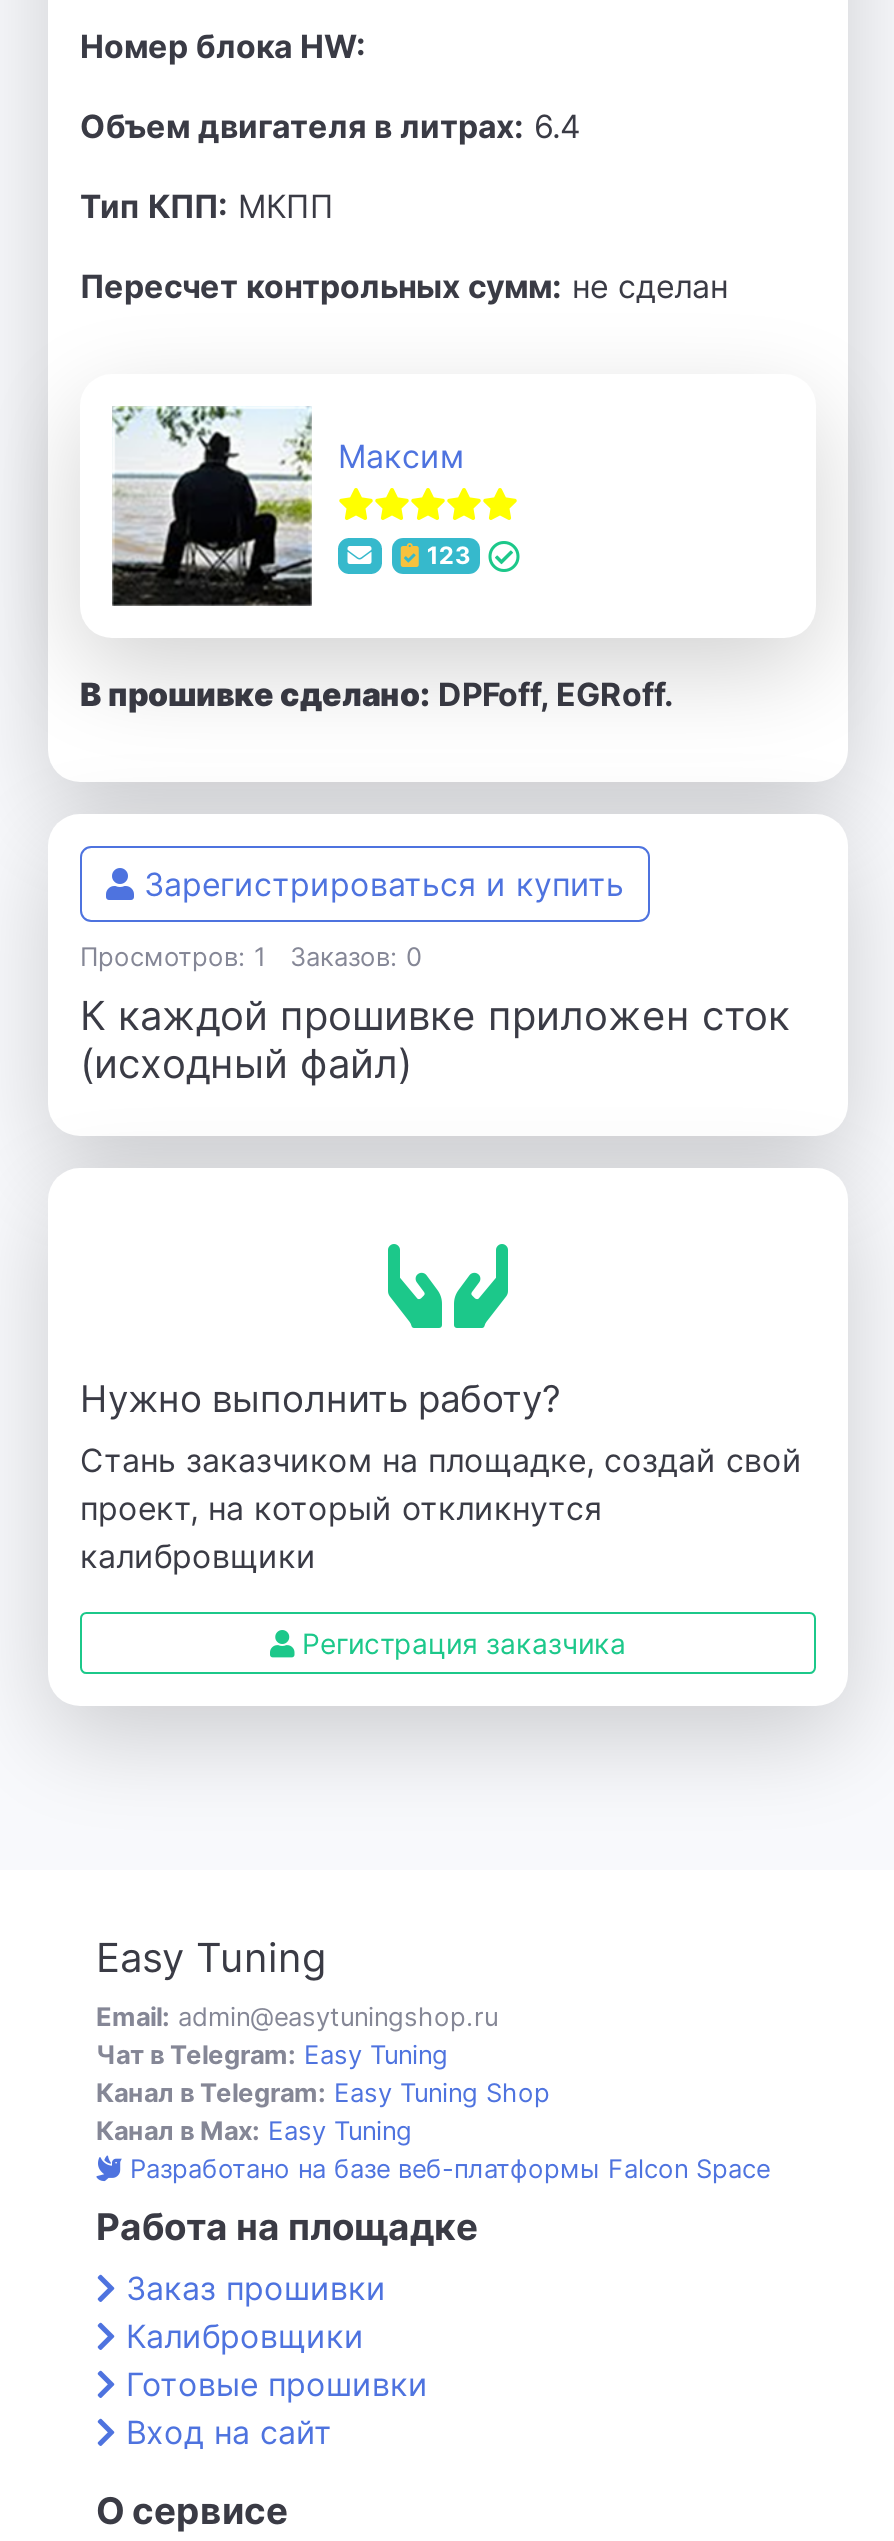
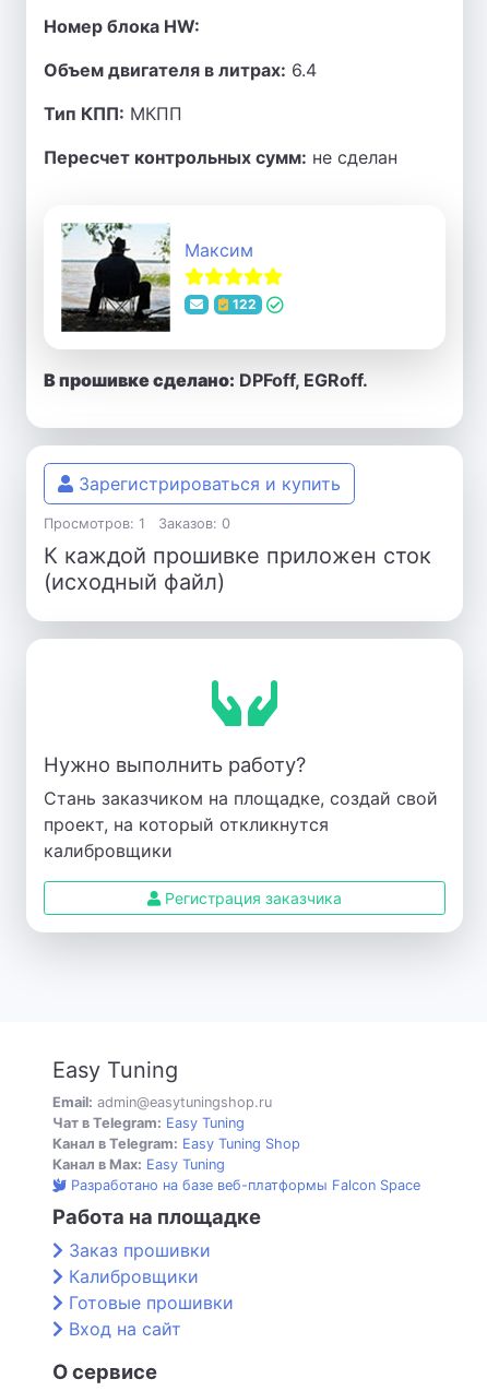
- 123
+ 122
